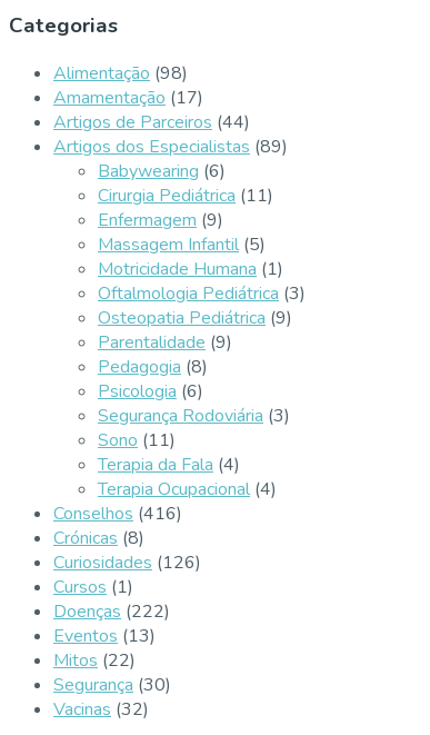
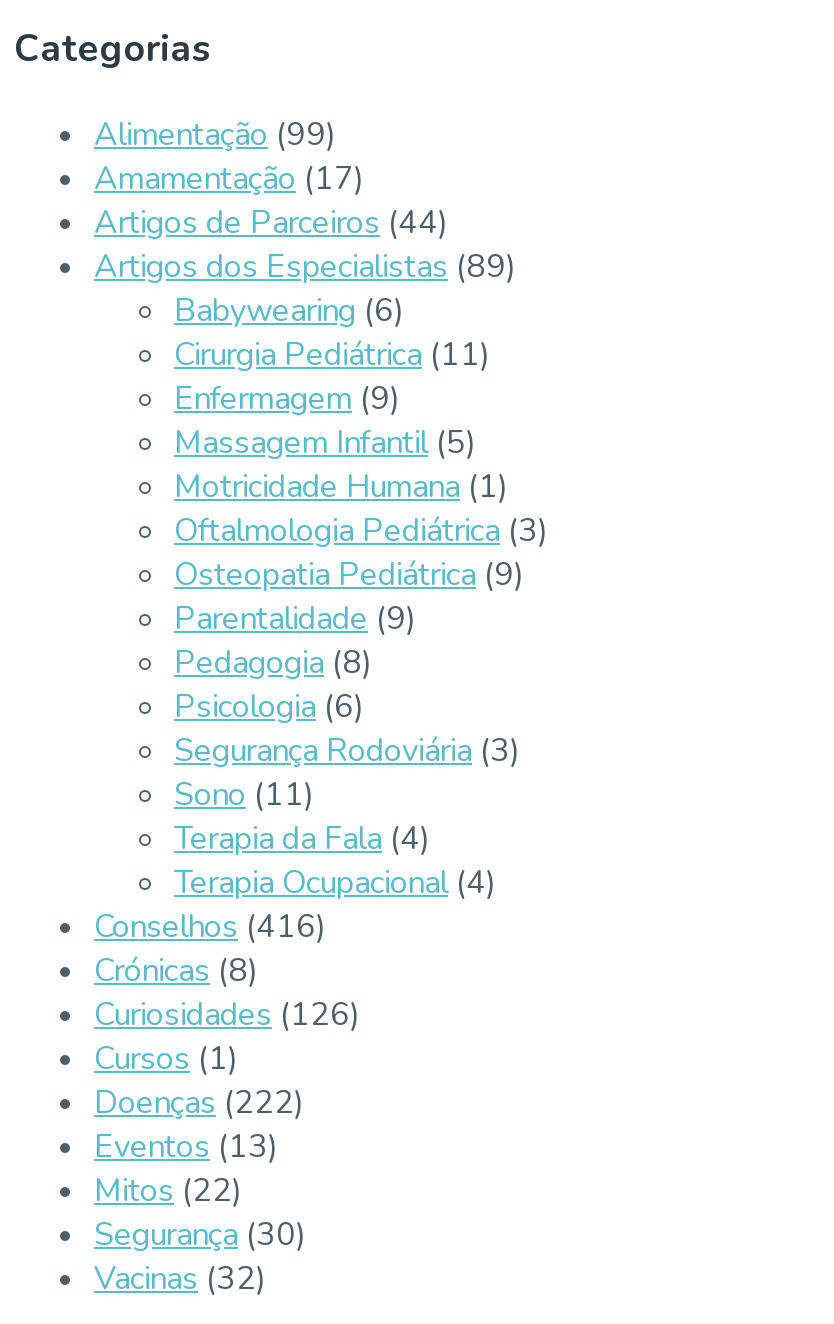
- Alimentação (98)
+ Alimentação (99)
